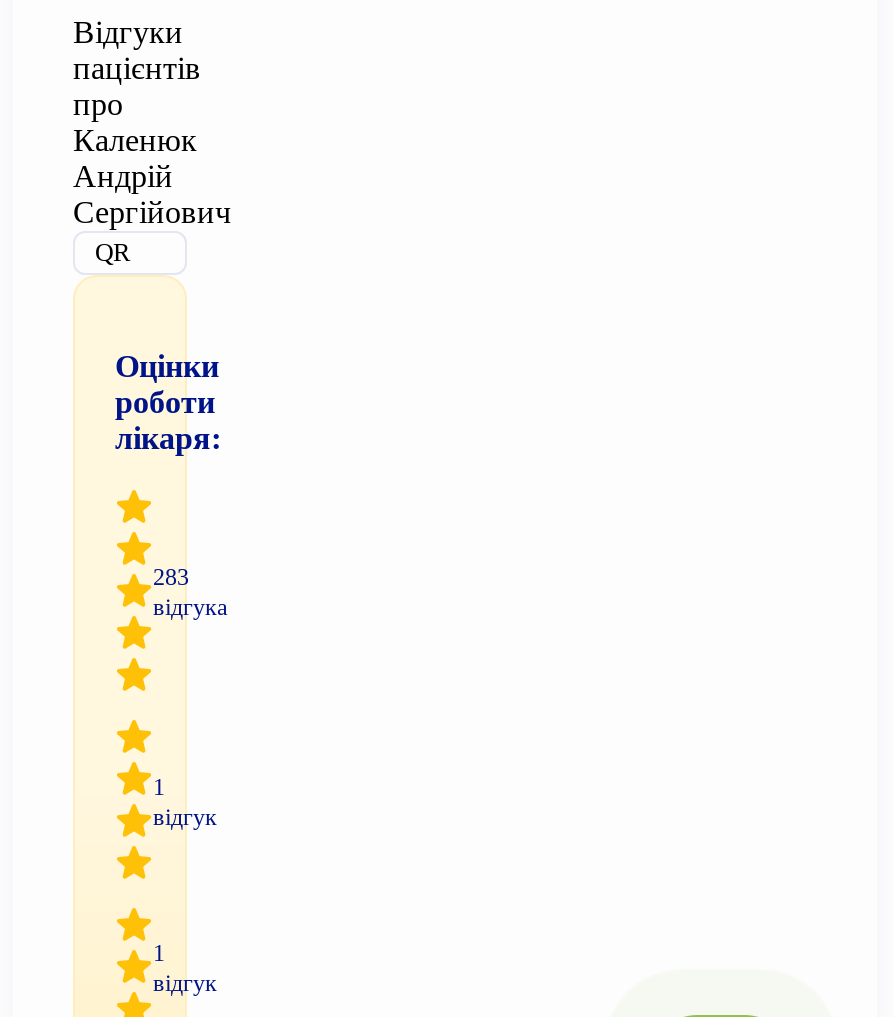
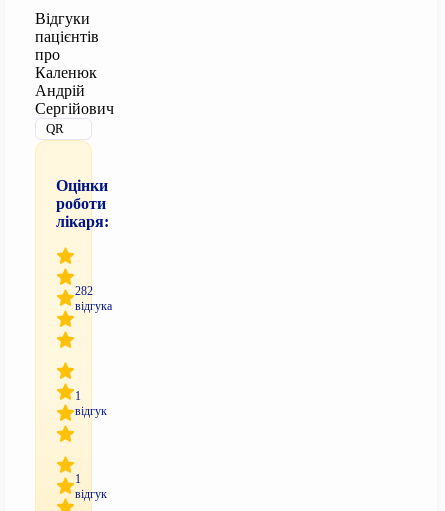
- 283
+ 282
